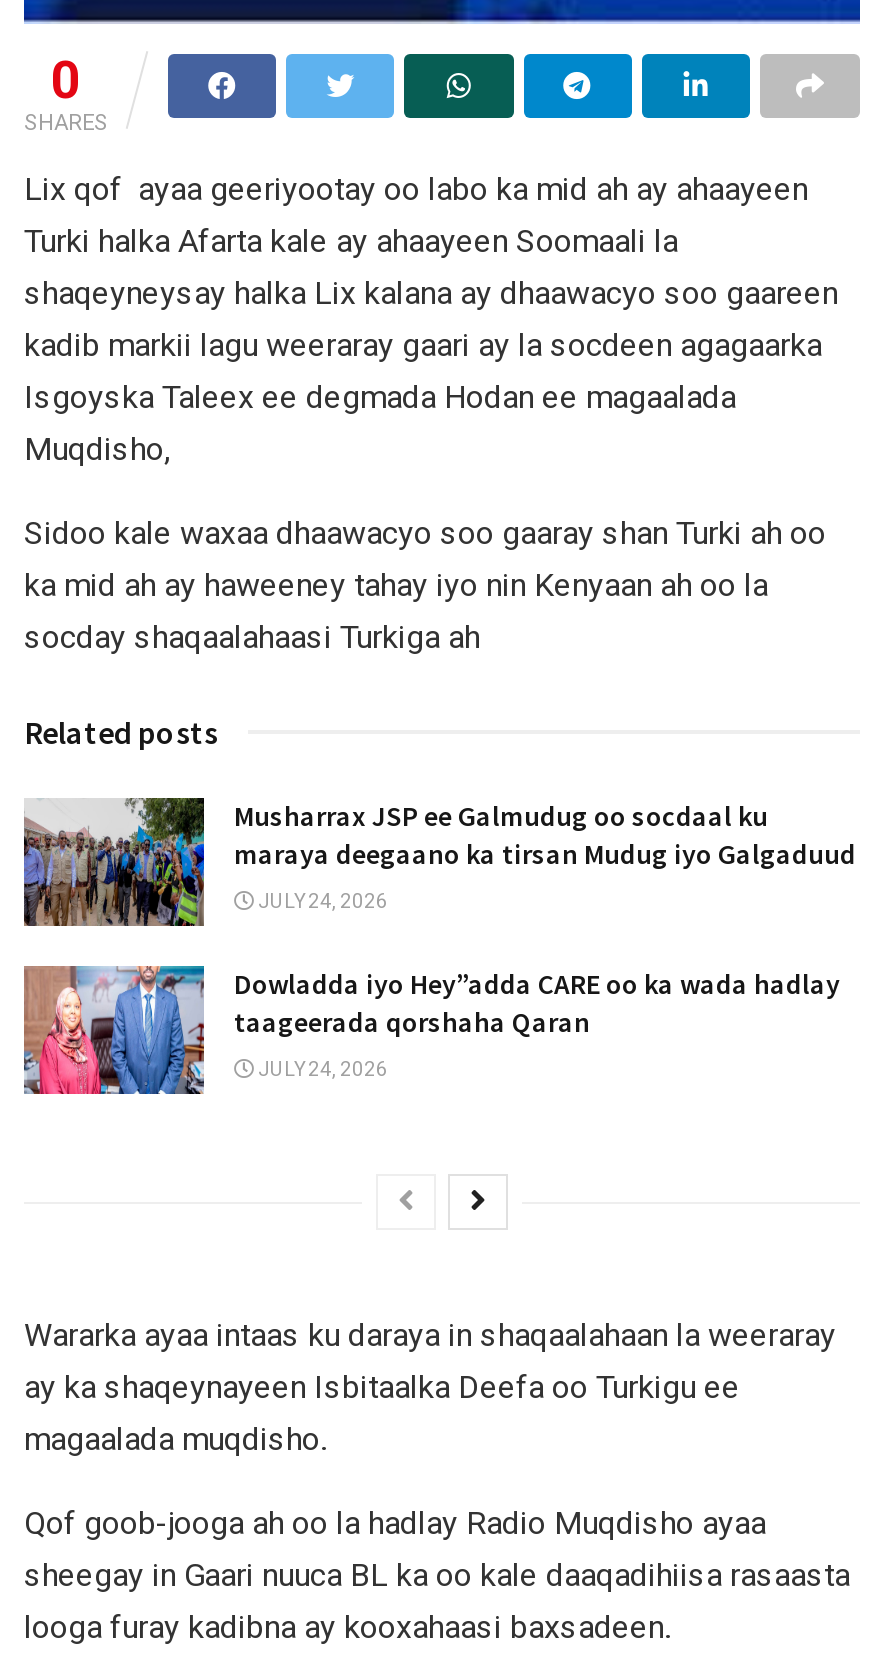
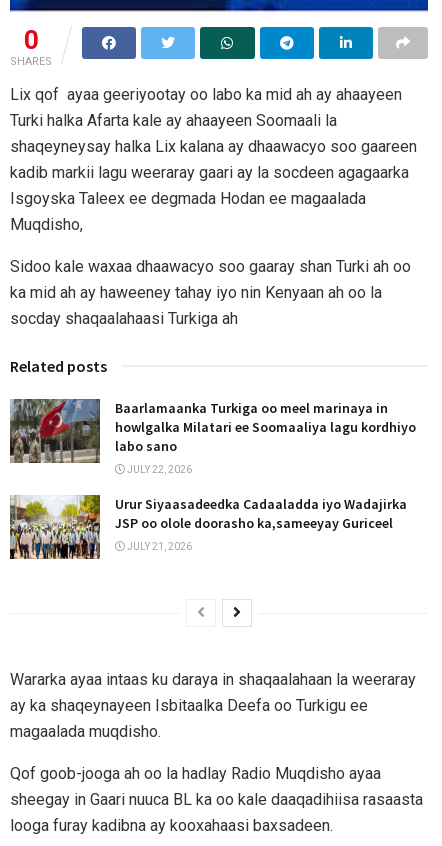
- [image]
- Musharrax JSP ee Galmudug oo socdaal ku
- maraya deegaano ka tirsan Mudug iyo Galgaduud
+ [image]
+ Baarlamaanka Turkiga oo meel marinaya in
+ howlgalka Milatari ee Soomaaliya lagu kordhiyo
+ labo sano

- JULY 24, 2026
+ JULY 22, 2026

- [image]
- Dowladda iyo Hey”adda CARE oo ka wada hadlay
- taageerada qorshaha Qaran
+ [image]
+ Urur Siyaasadeedka Cadaaladda iyo Wadajirka
+ JSP oo olole doorasho ka,sameeyay Guriceel

- JULY 24, 2026
+ JULY 21, 2026
